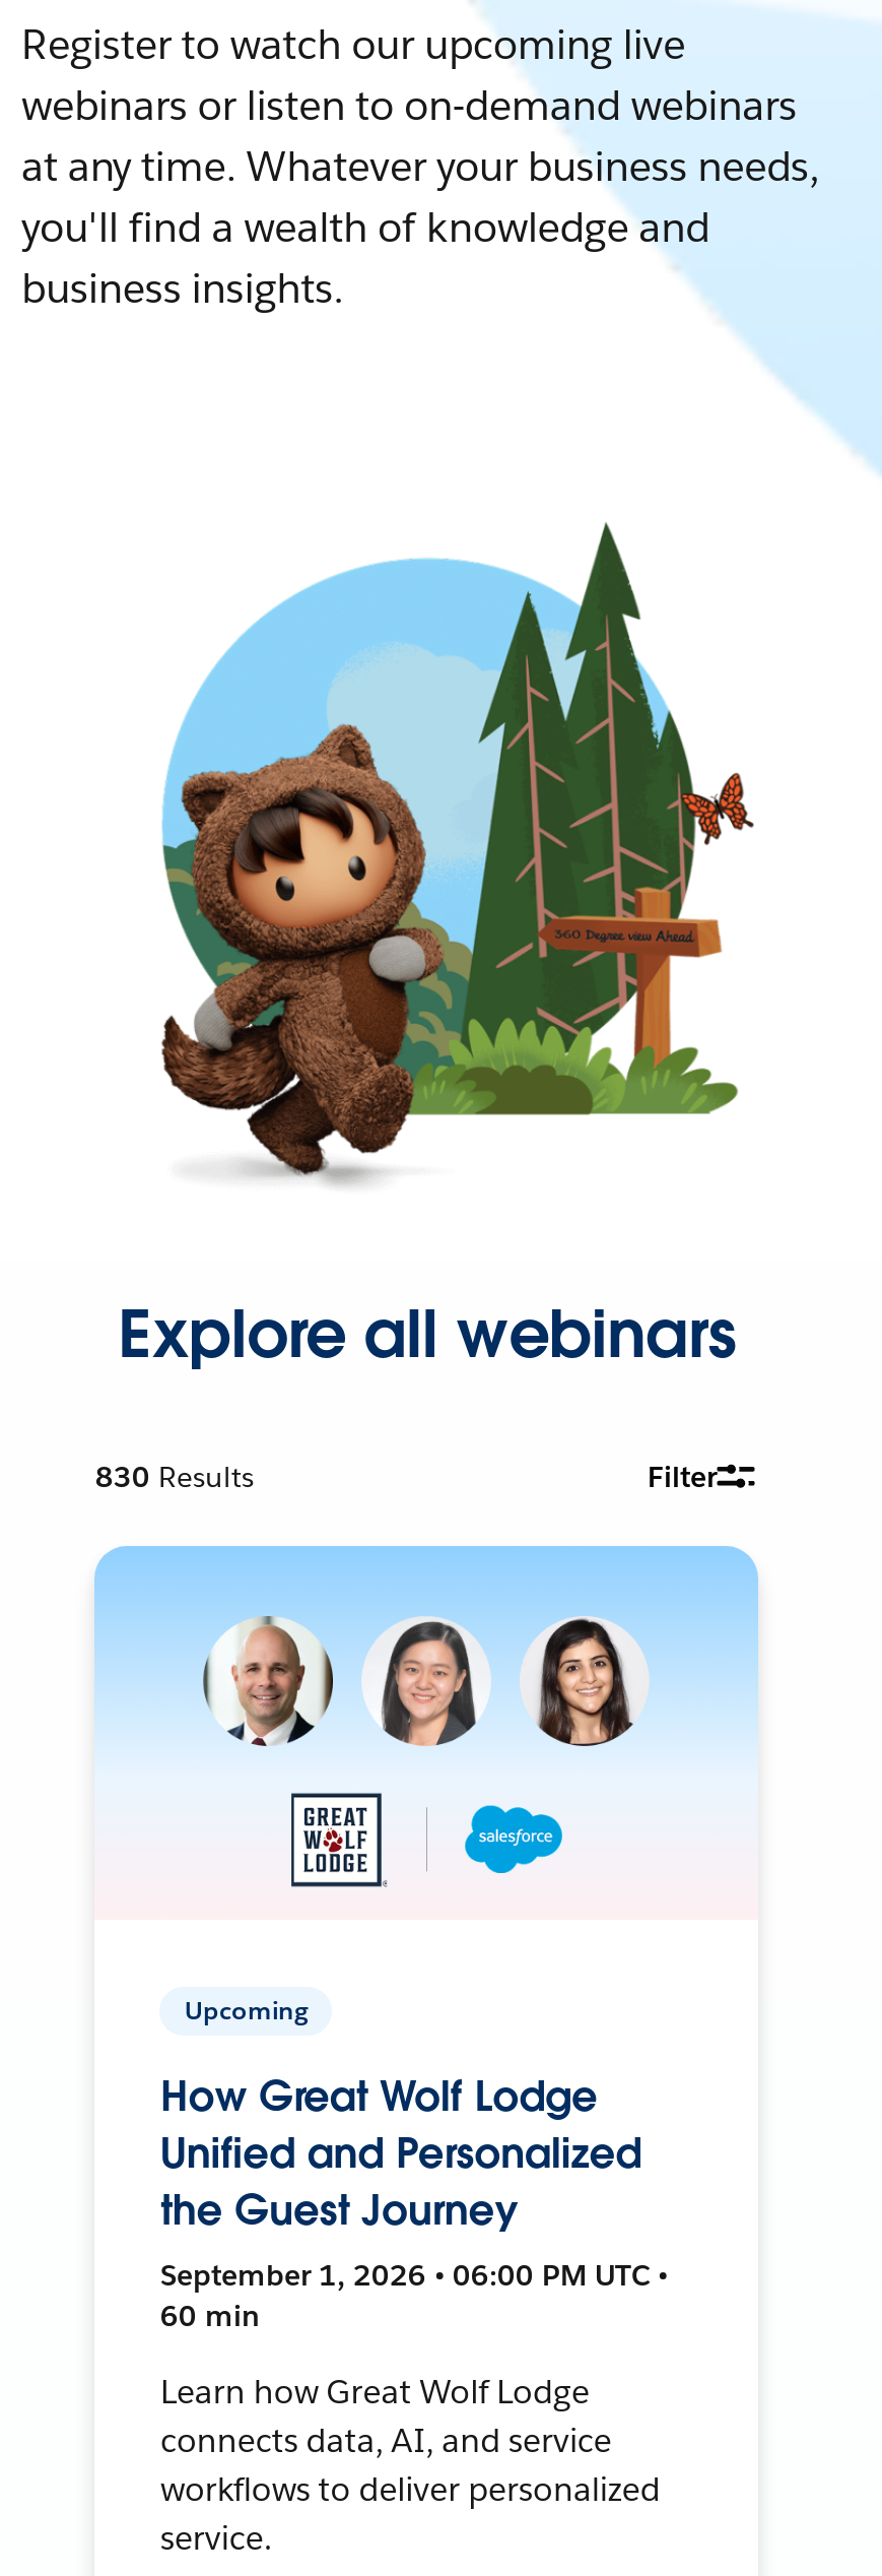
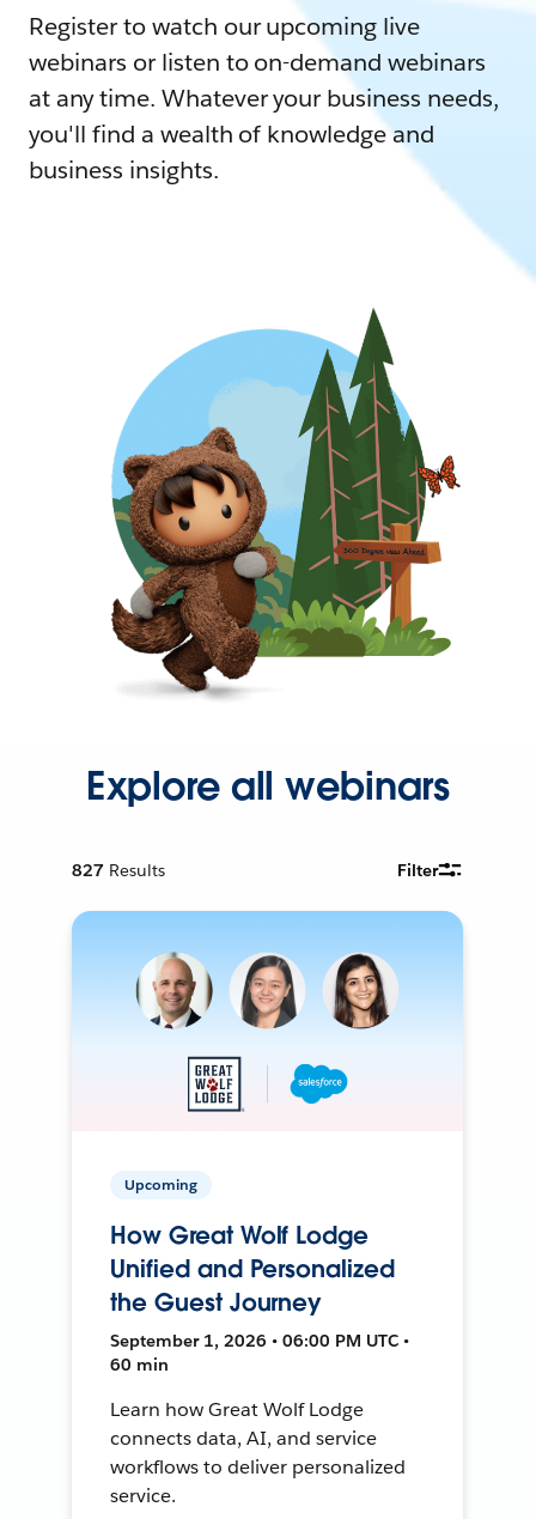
- 830 Results
+ 827 Results
